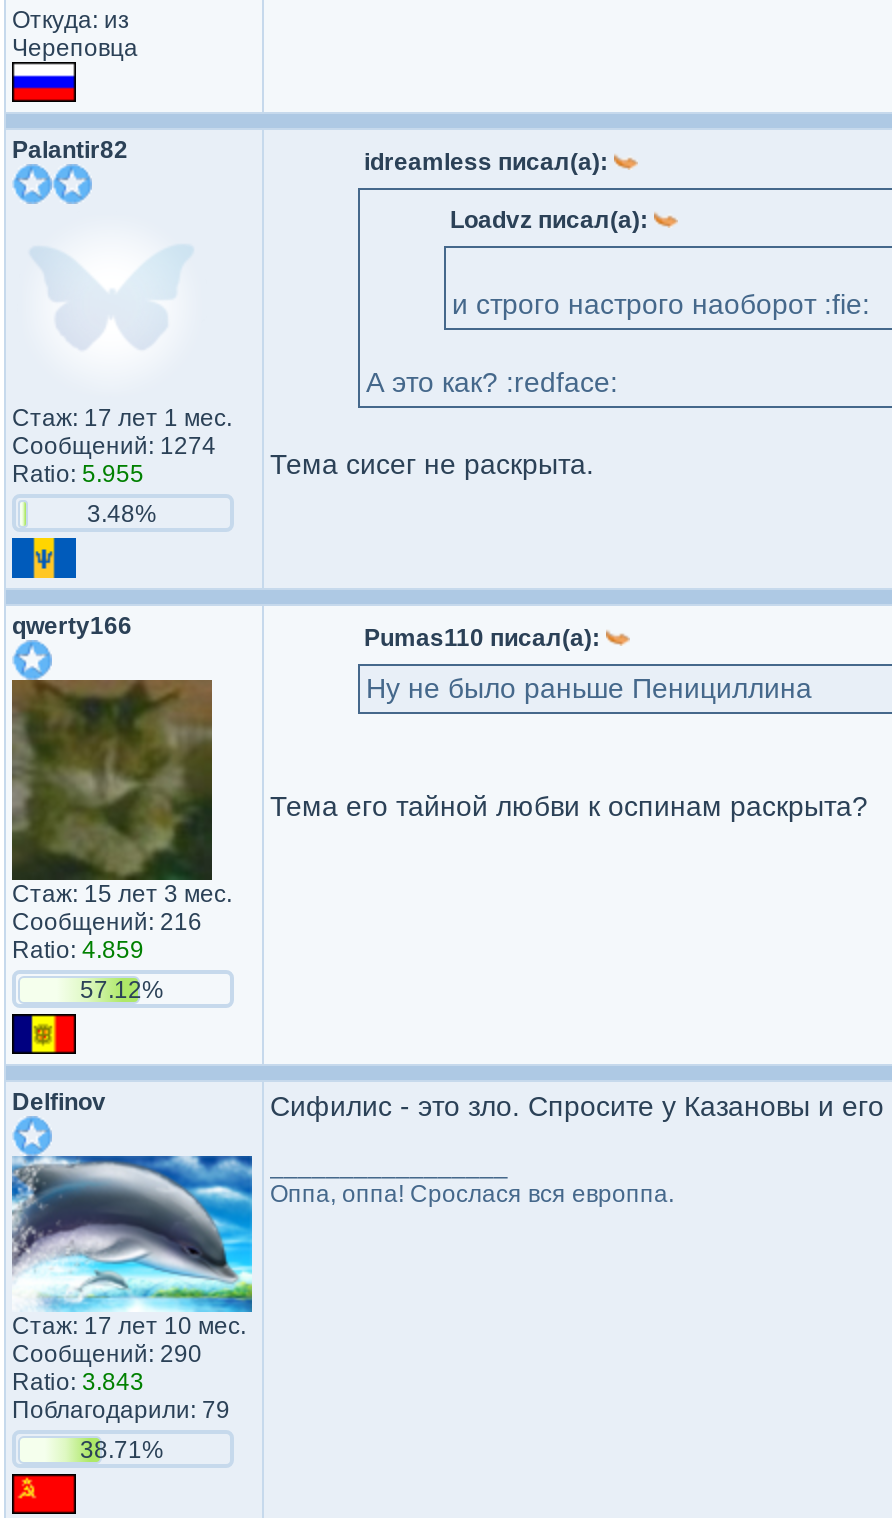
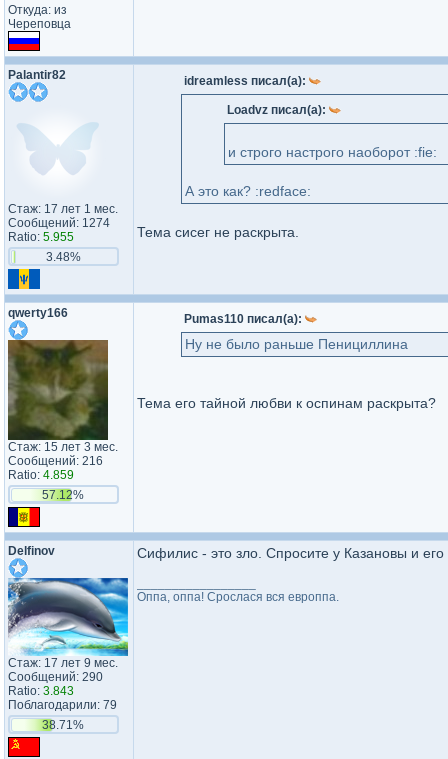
- Стаж: 17 лет 10 мес.
+ Стаж: 17 лет 9 мес.
